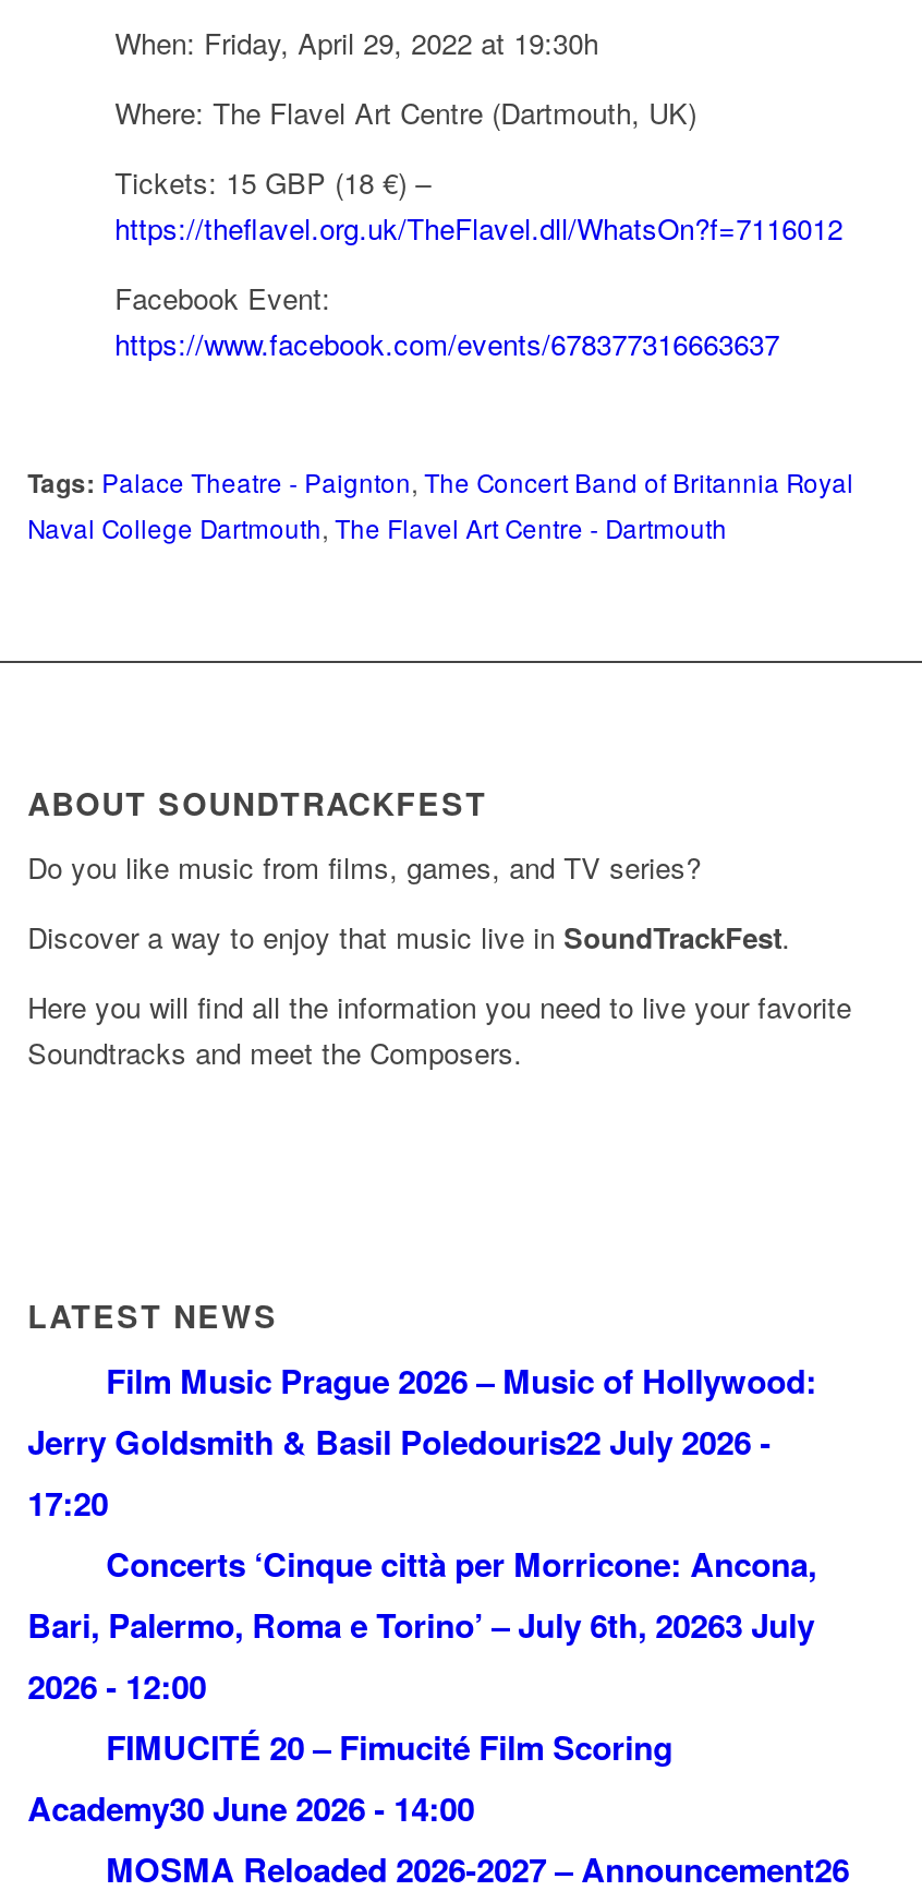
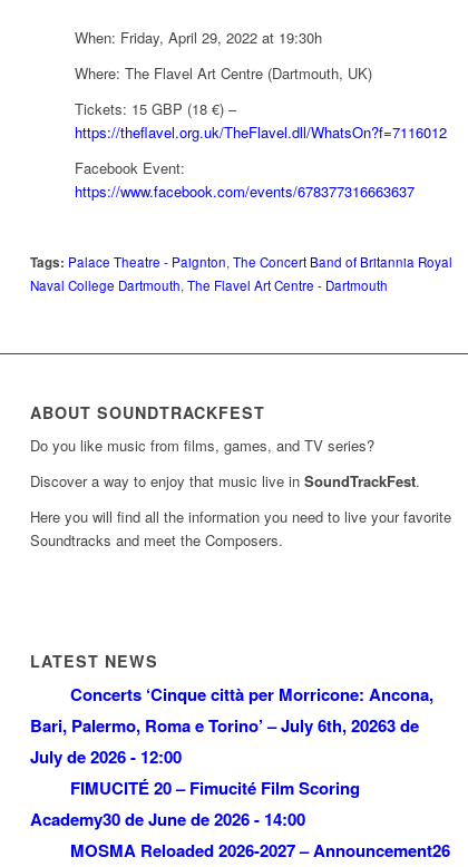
- Film Music Prague 2026 – Music of Hollywood:
- Jerry Goldsmith & Basil Poledouris22 July 2026 -
- 17:20

- Bari, Palermo, Roma e Torino’ – July 6th, 20263 July
- 2026 - 12:00
+ Bari, Palermo, Roma e Torino’ – July 6th, 20263 de
+ July de 2026 - 12:00

- Academy30 June 2026 - 14:00
+ Academy30 de June de 2026 - 14:00
